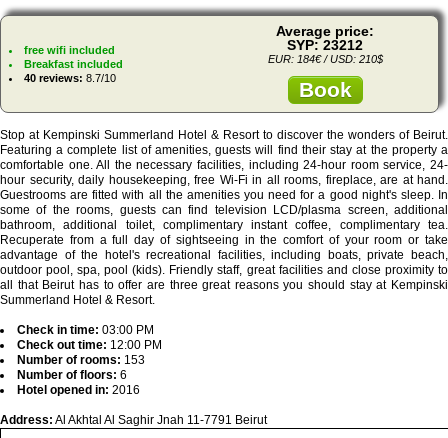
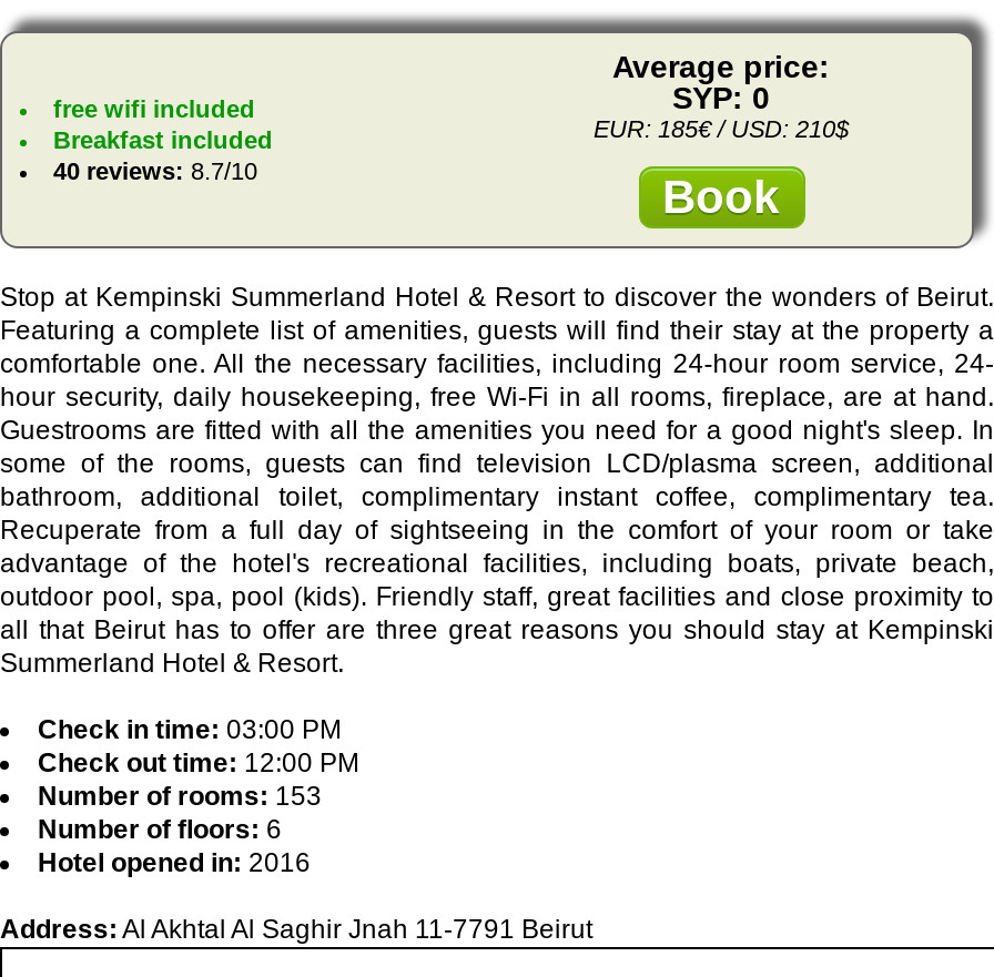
- SYP: 23212
+ SYP: 0

- EUR: 184€ / USD: 210$
+ EUR: 185€ / USD: 210$
